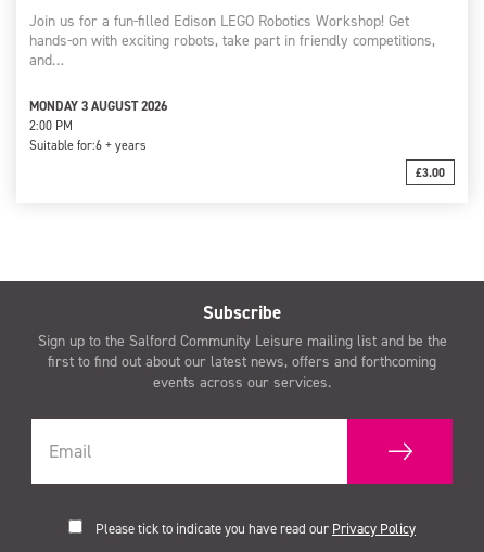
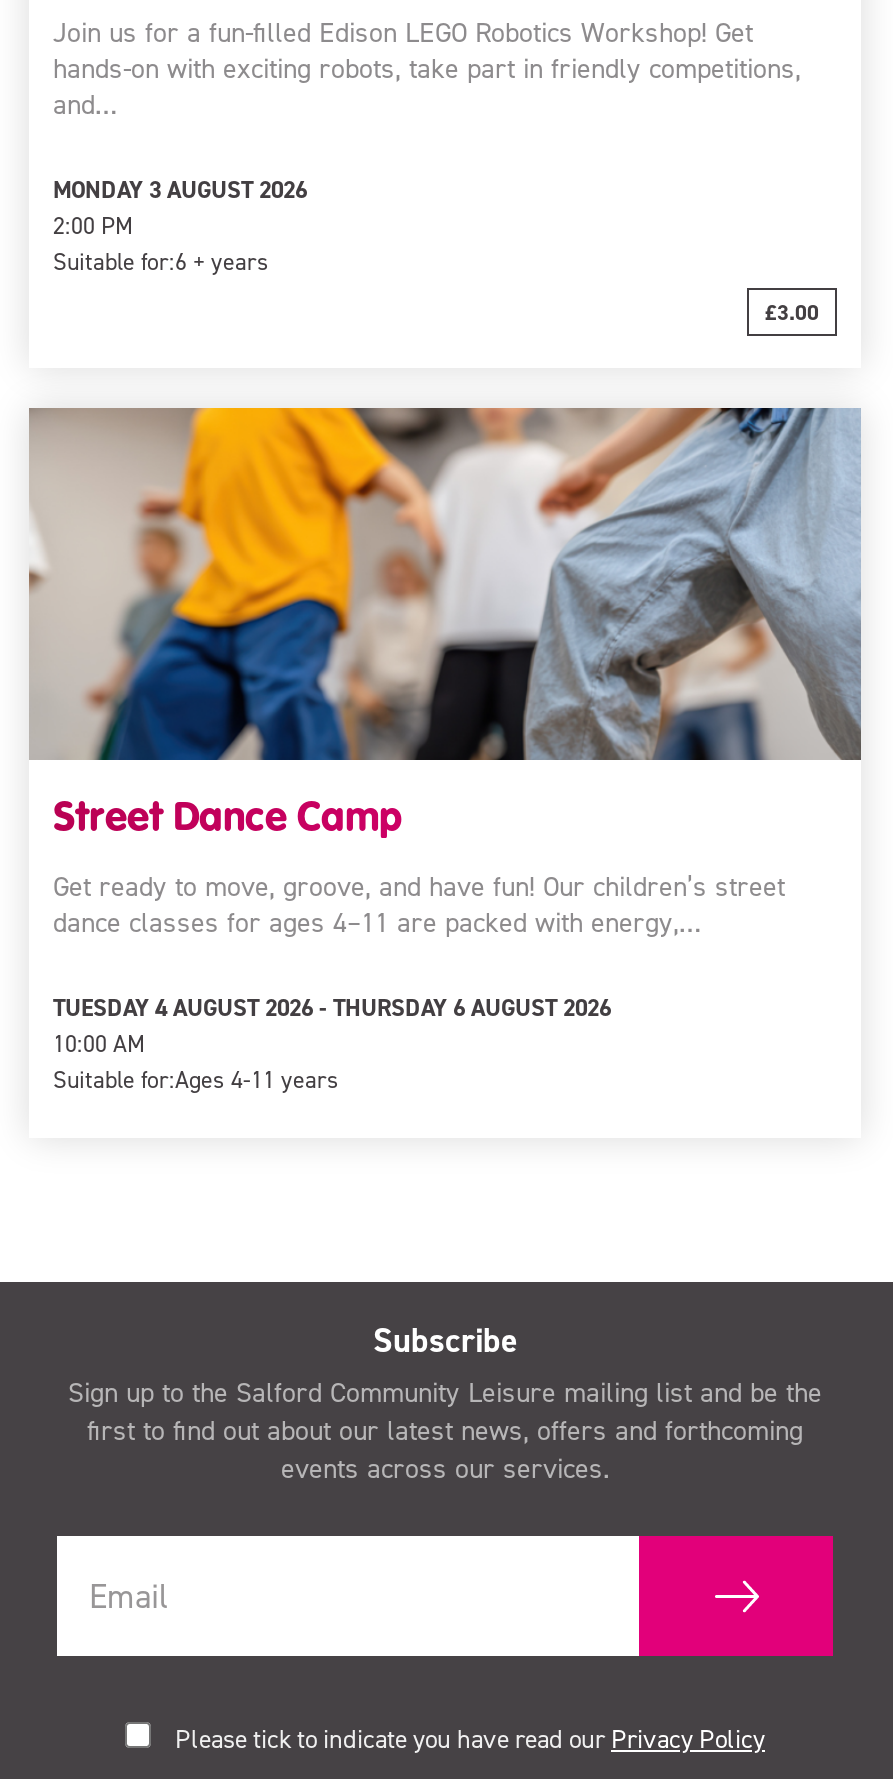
+ [image]
+ Street Dance Camp
+ Get ready to move, groove, and have fun! Our children’s street
+ dance classes for ages 4–11 are packed with energy,…
+ TUESDAY 4 AUGUST 2026 - THURSDAY 6 AUGUST 2026
+ 10:00 AM
+ Suitable for:Ages 4-11 years
